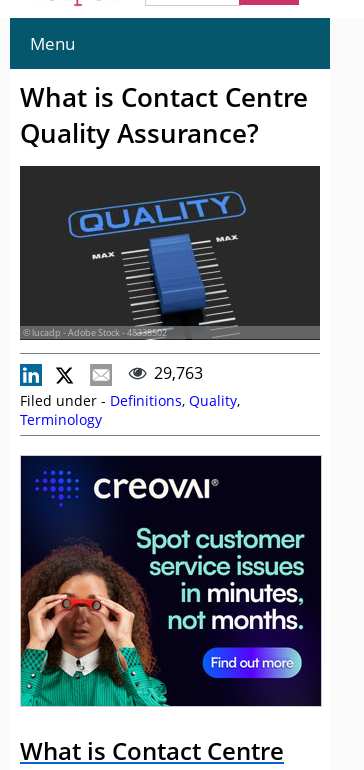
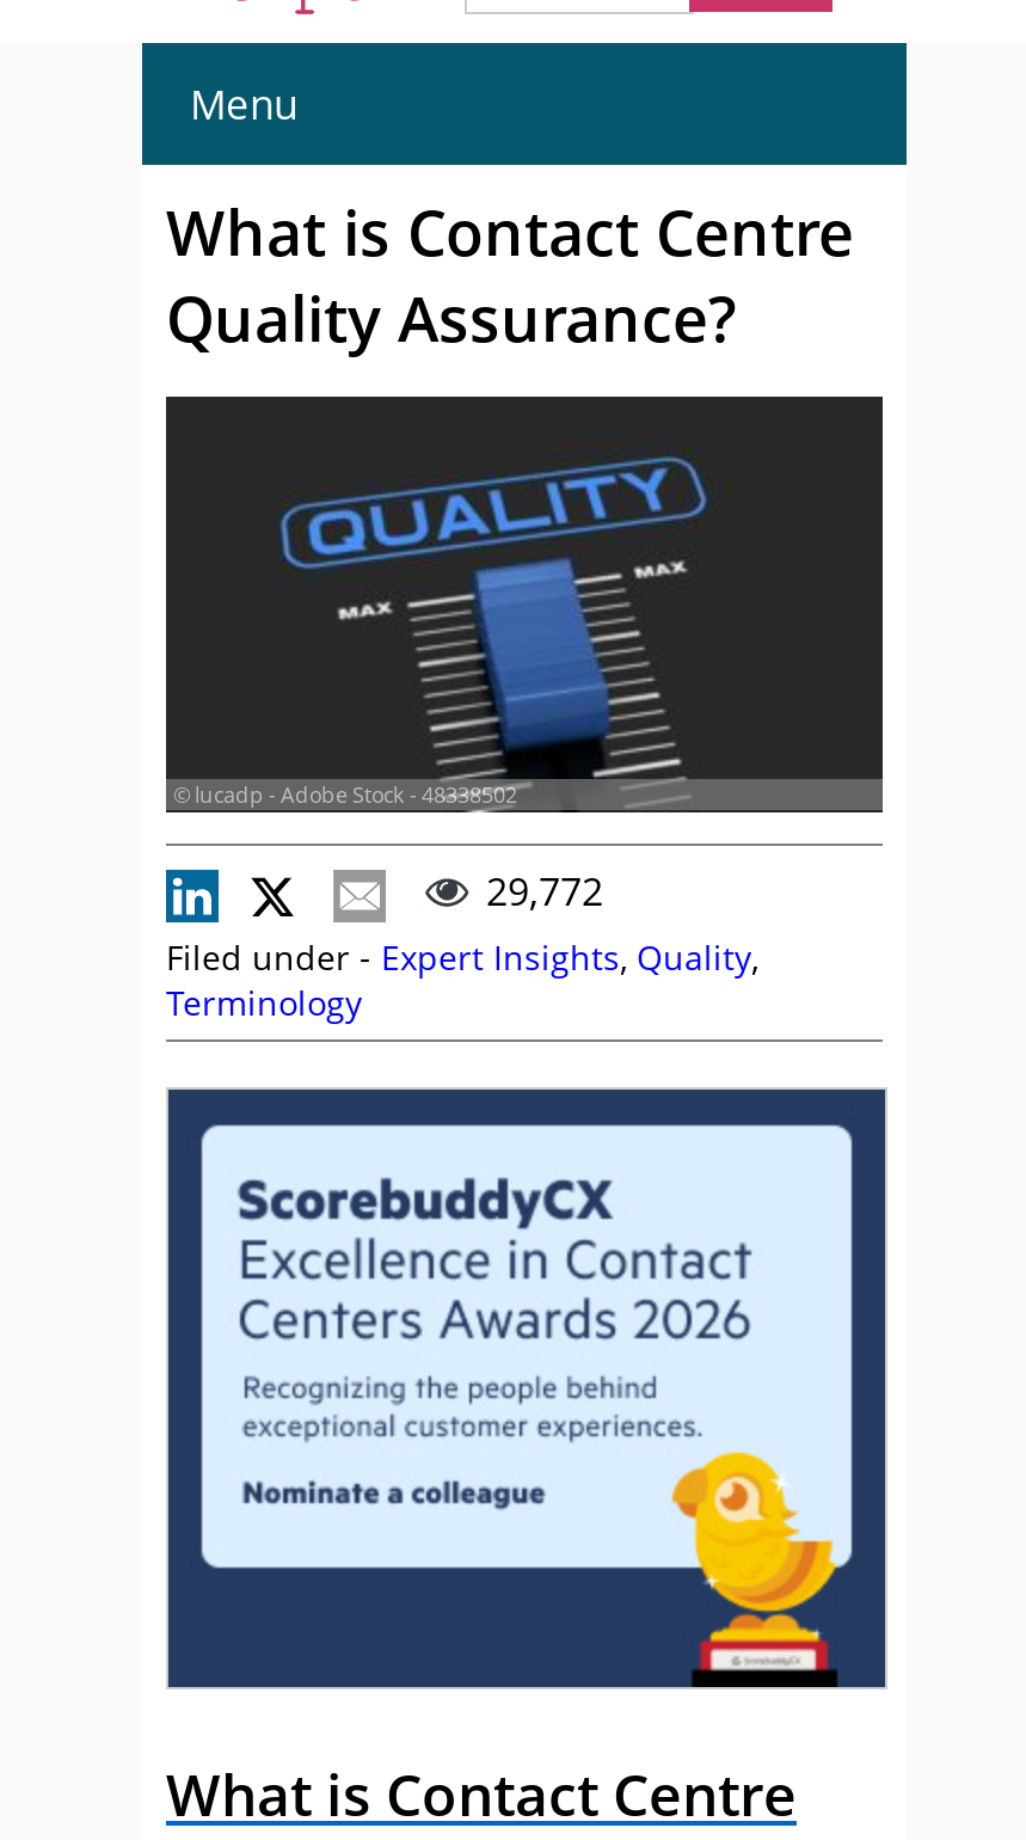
- 29,763
- Filed under - Definitions, Quality,
+ 29,772
+ Filed under - Expert Insights, Quality,

- [image]
+ [image]
